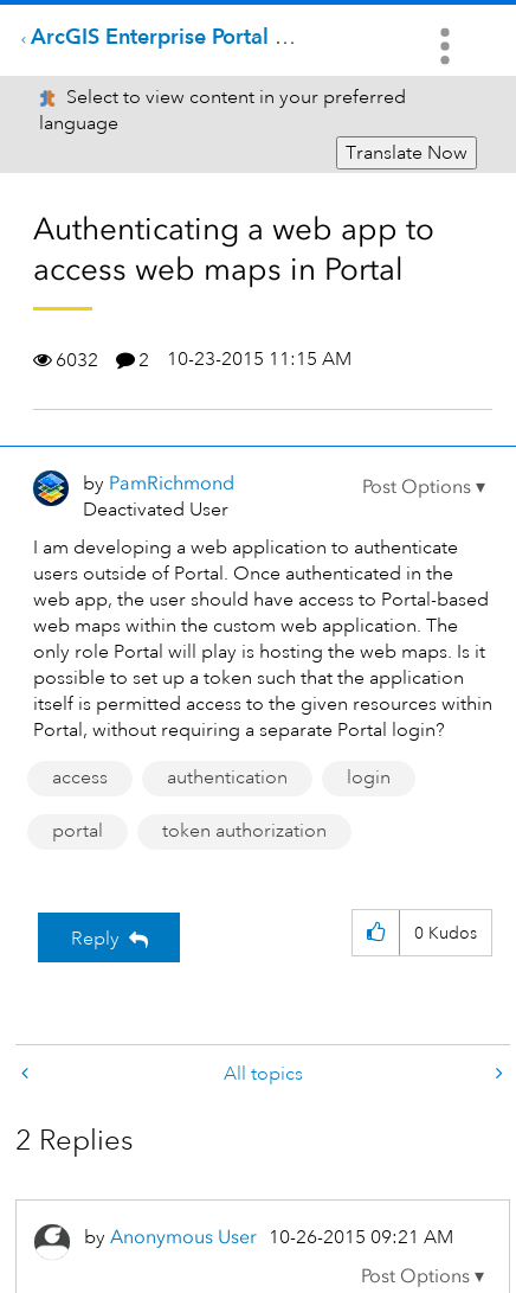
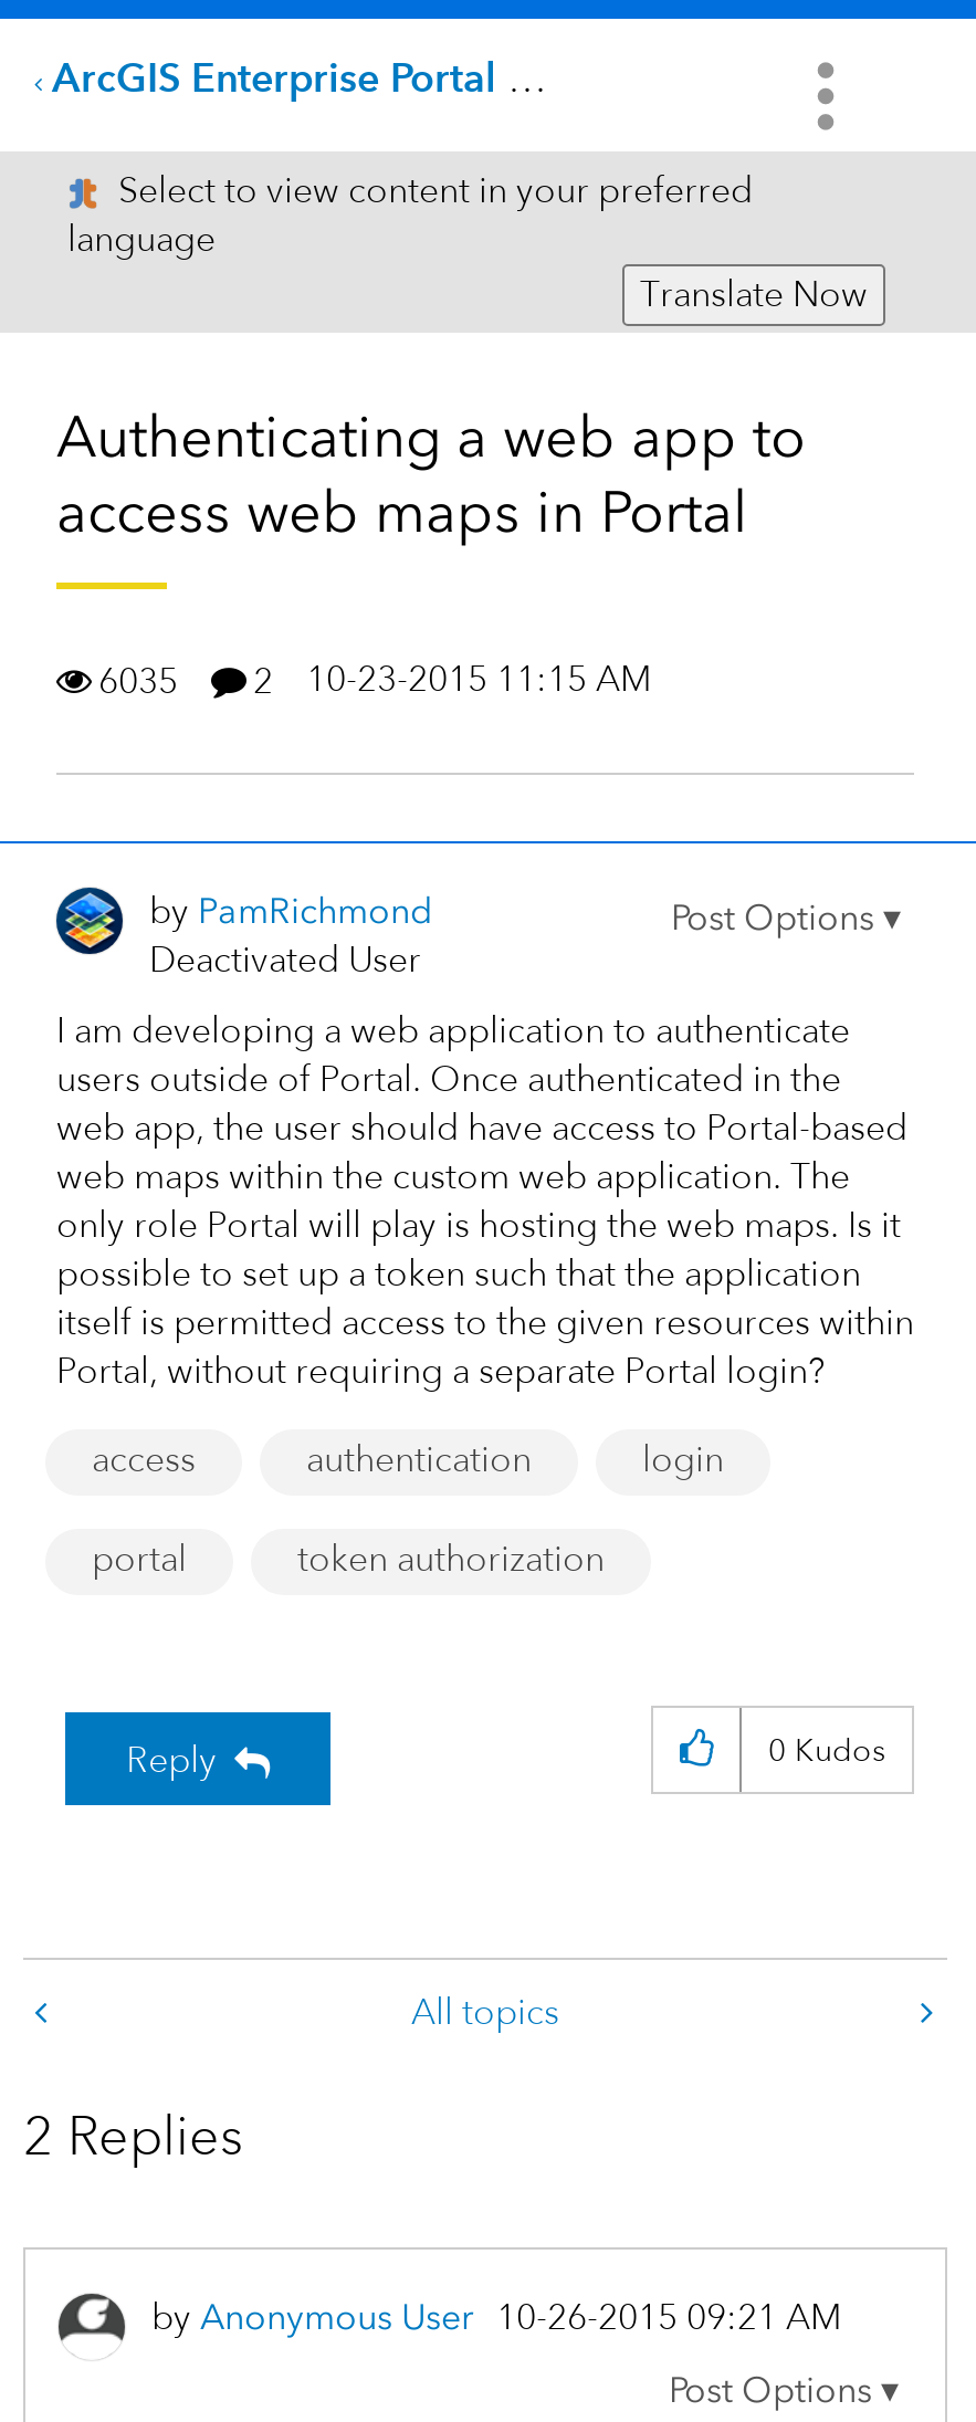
- 6032 2 10-23-2015 11:15 AM
+ 6035 2 10-23-2015 11:15 AM
